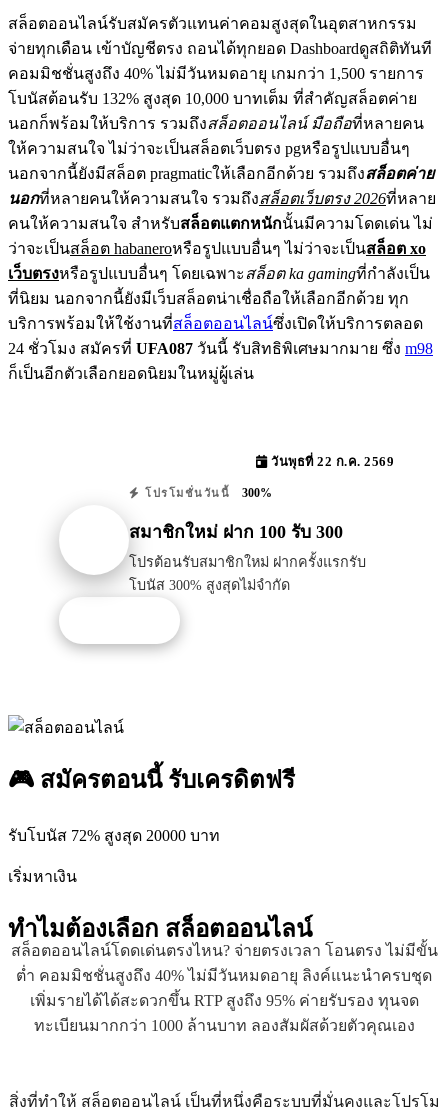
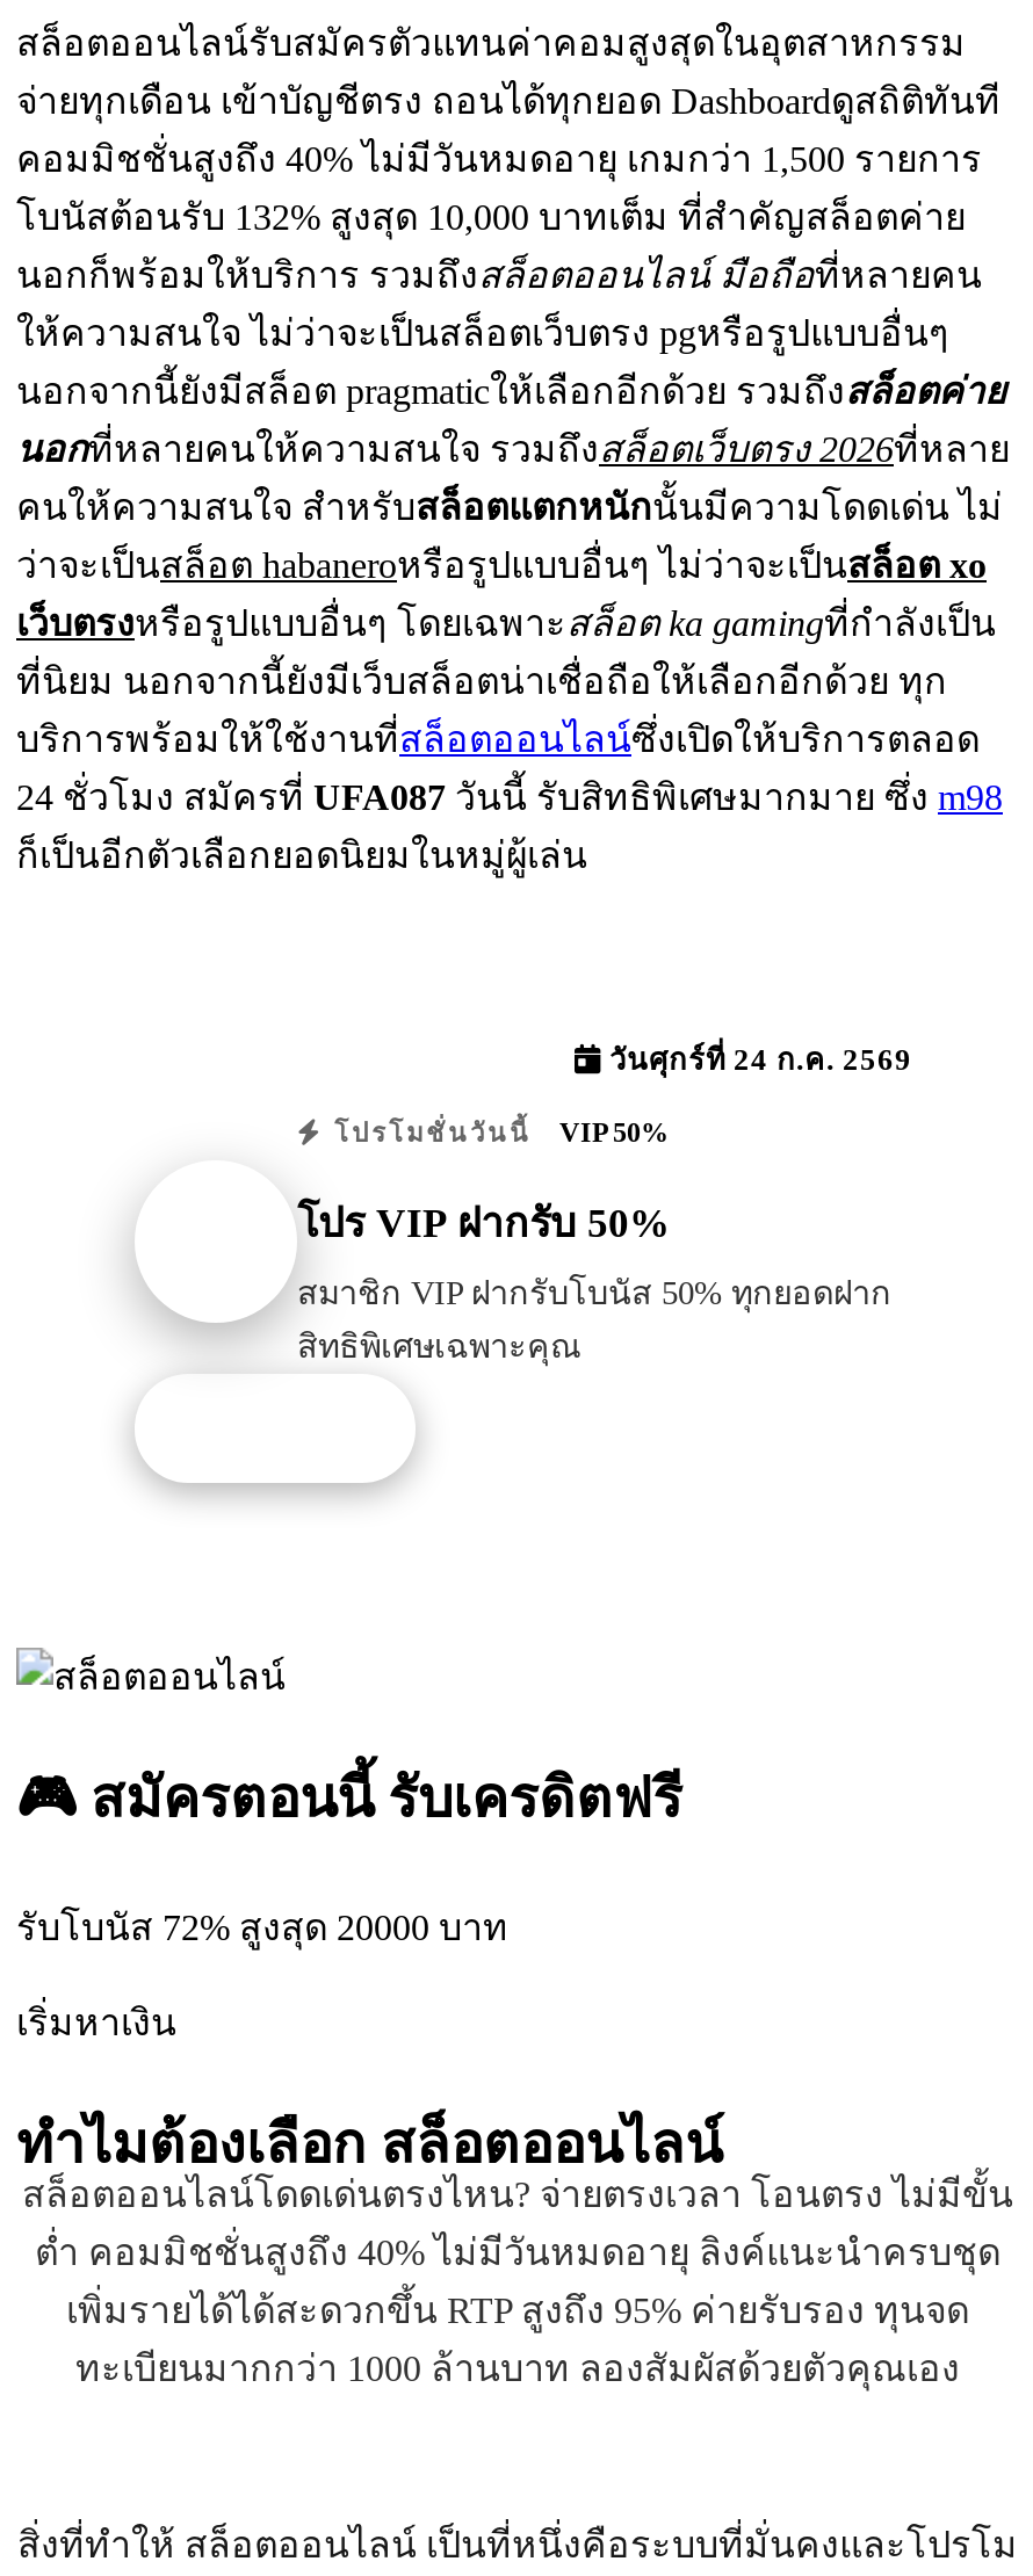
- วันพุธที่ 22 ก.ค. 2569
+ วันศุกร์ที่ 24 ก.ค. 2569

- โปรโมชั่นวันนี้ 300%
+ โปรโมชั่นวันนี้ VIP 50%

- สมาชิกใหม่ ฝาก 100 รับ 300
+ โปร VIP ฝากรับ 50%

- โปรต้อนรับสมาชิกใหม่ ฝากครั้งแรกรับ
- โบนัส 300% สูงสุดไม่จำกัด
+ สมาชิก VIP ฝากรับโบนัส 50% ทุกยอดฝาก
+ สิทธิพิเศษเฉพาะคุณ
